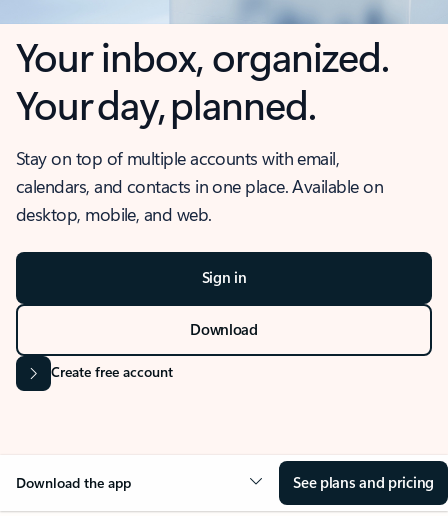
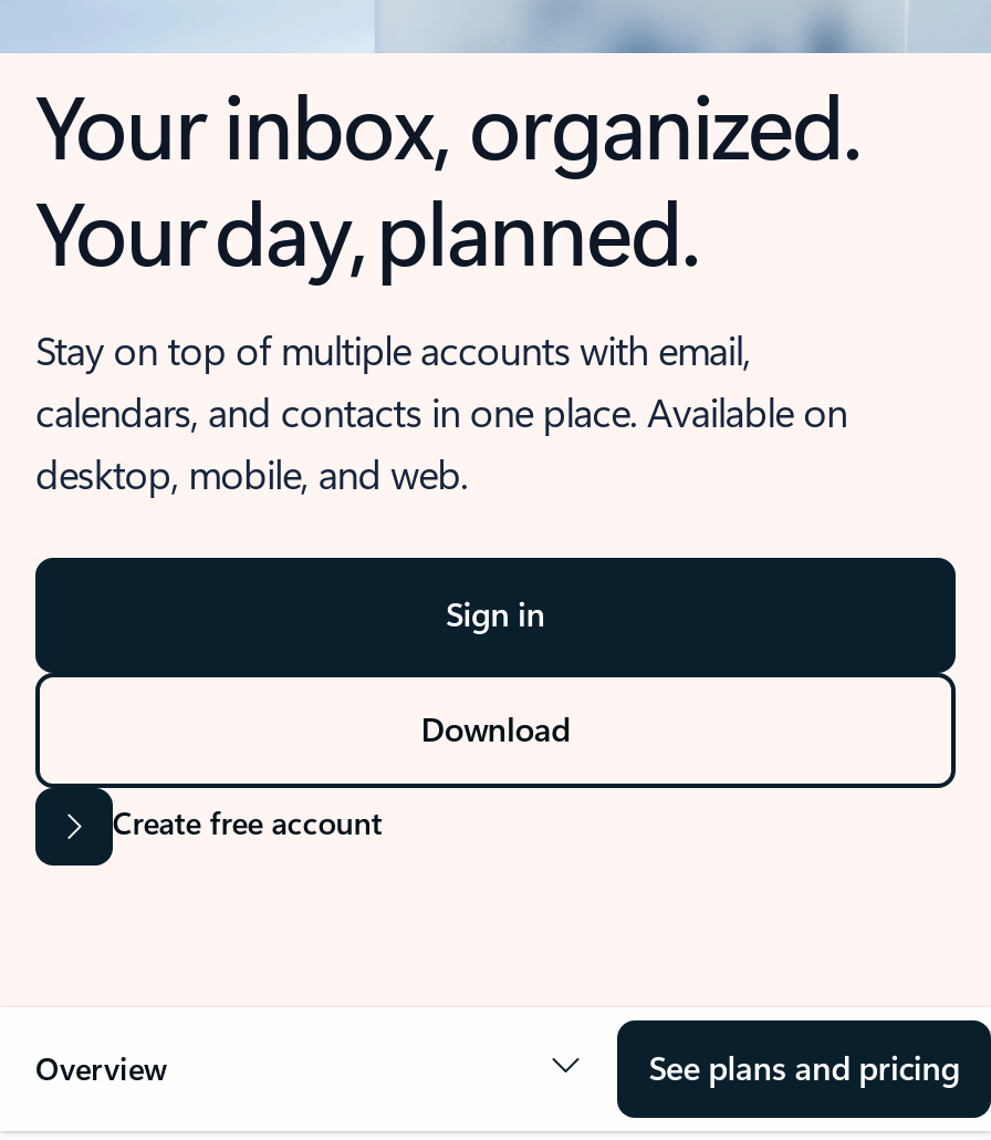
- Download the app
+ Overview
